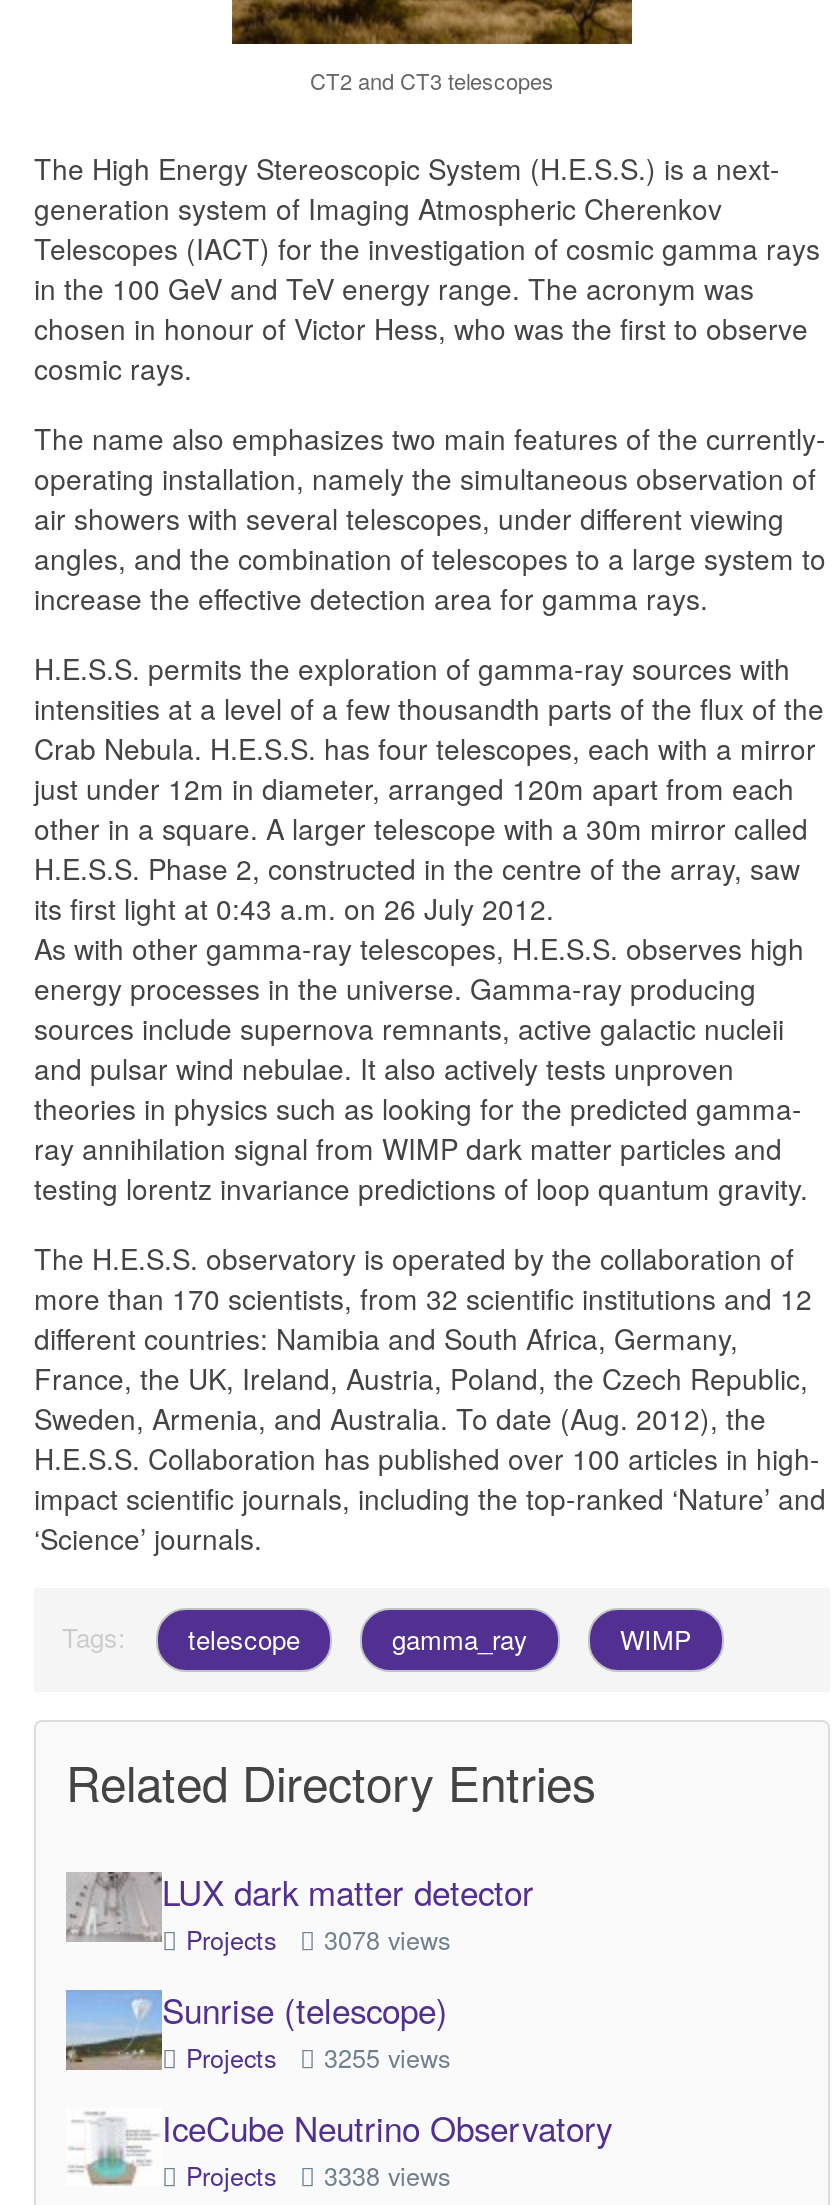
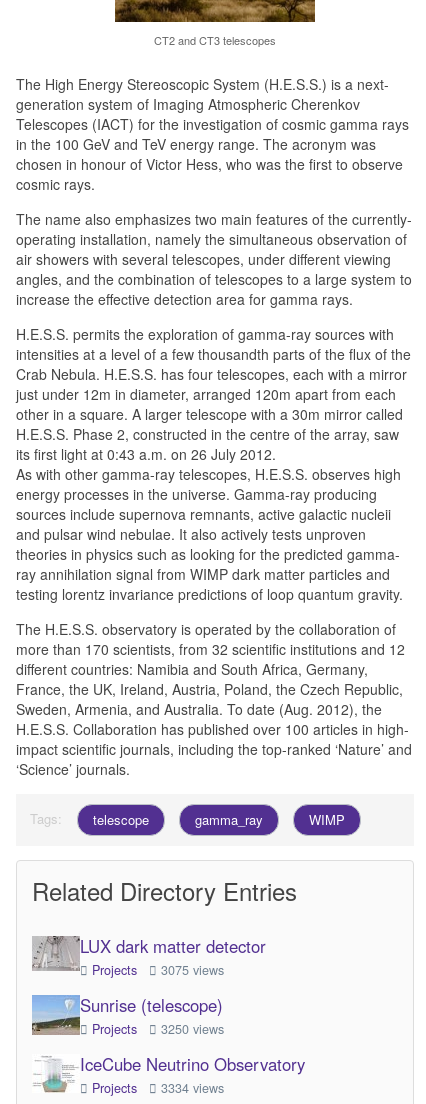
- Projects 3078 views
+ Projects 3075 views

- Projects 3255 views
+ Projects 3250 views

- Projects 3338 views
+ Projects 3334 views
